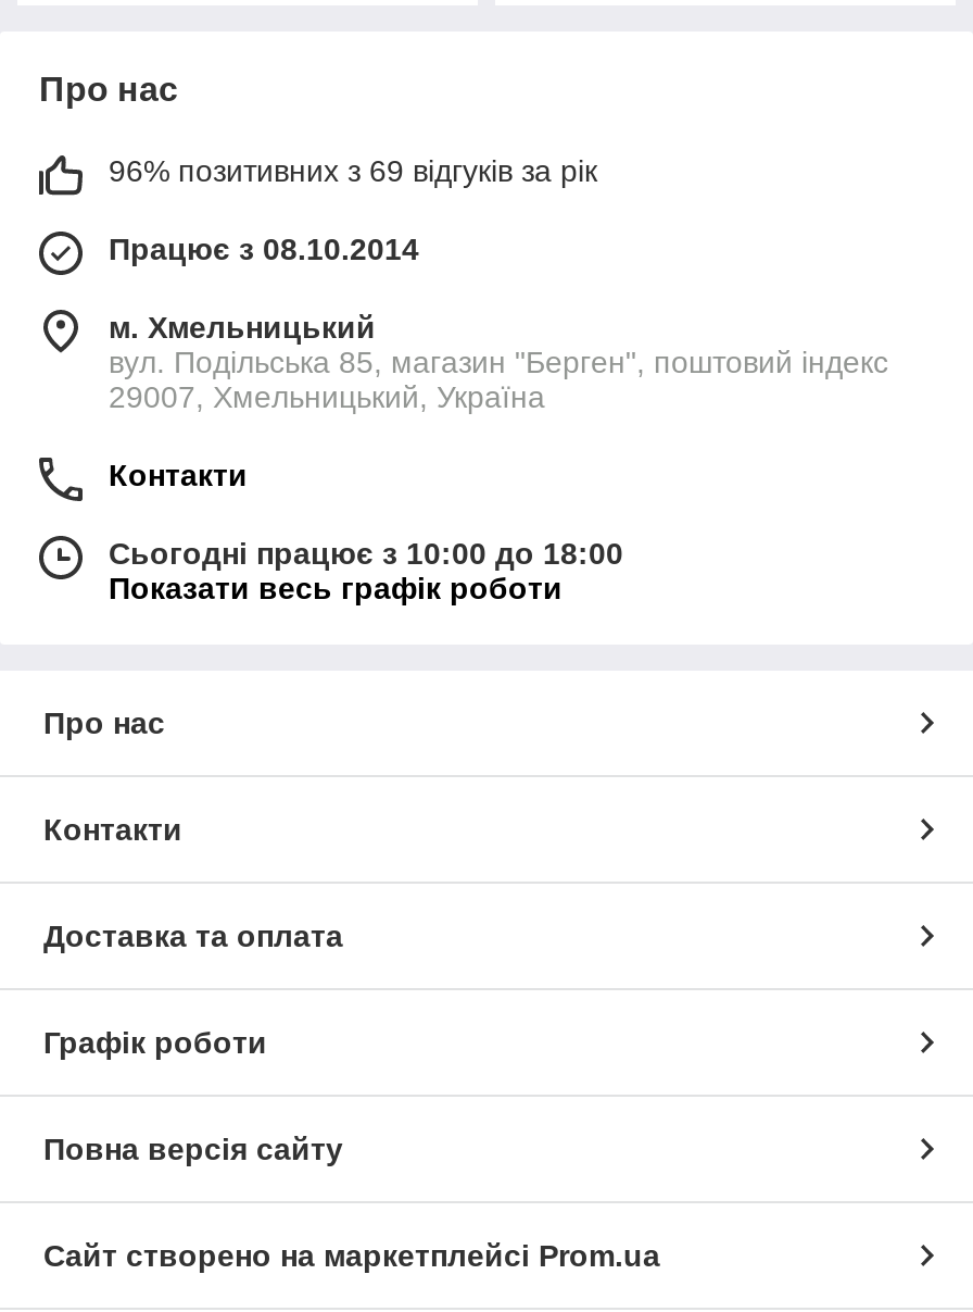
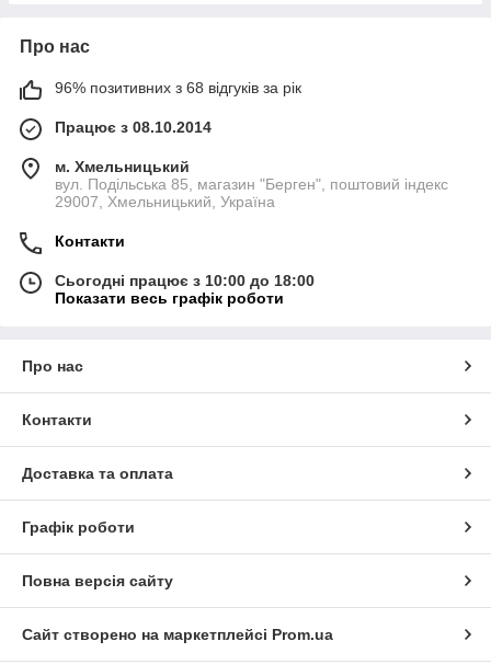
- 96% позитивних з 69 відгуків за рік
+ 96% позитивних з 68 відгуків за рік
